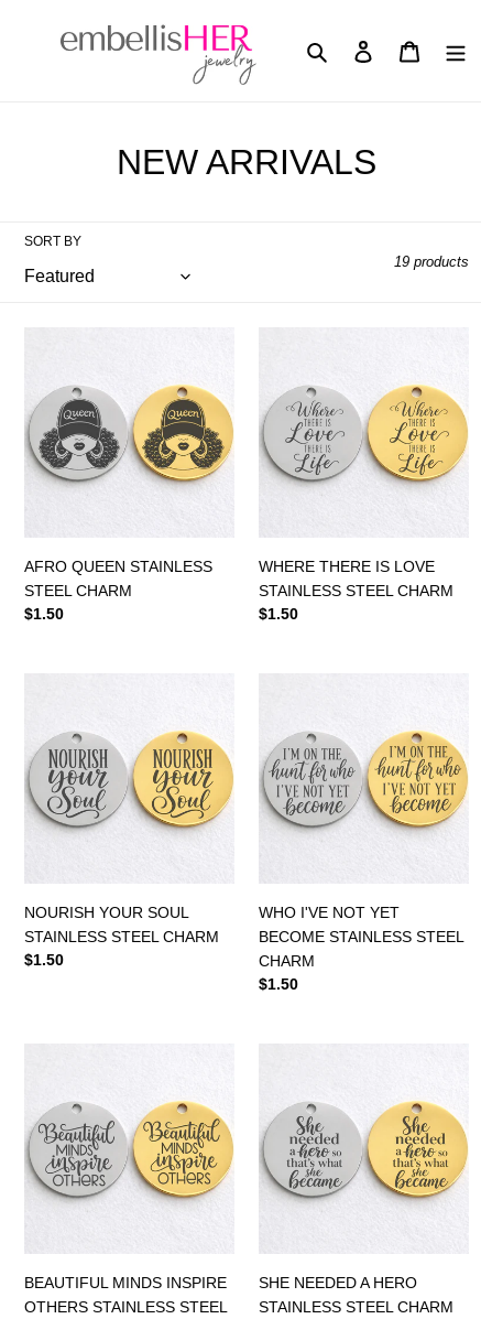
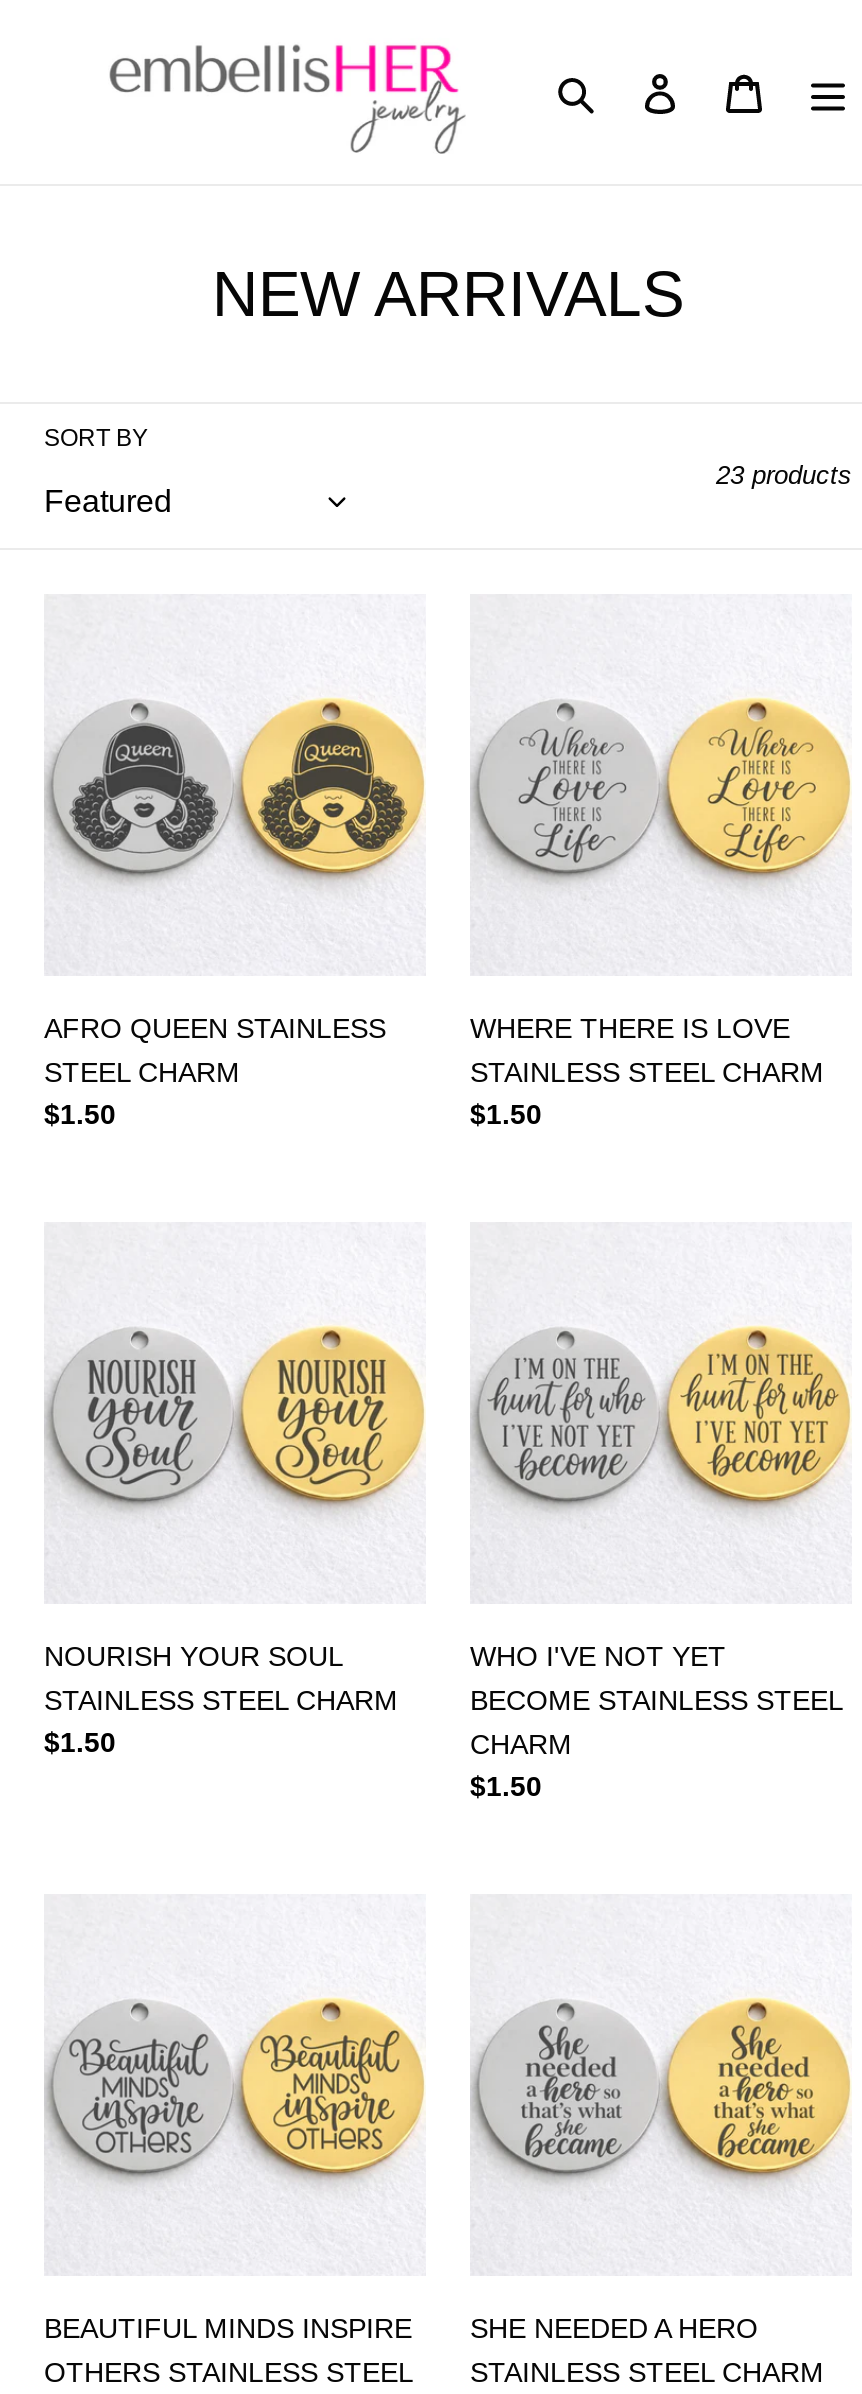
- 19 products
+ 23 products
